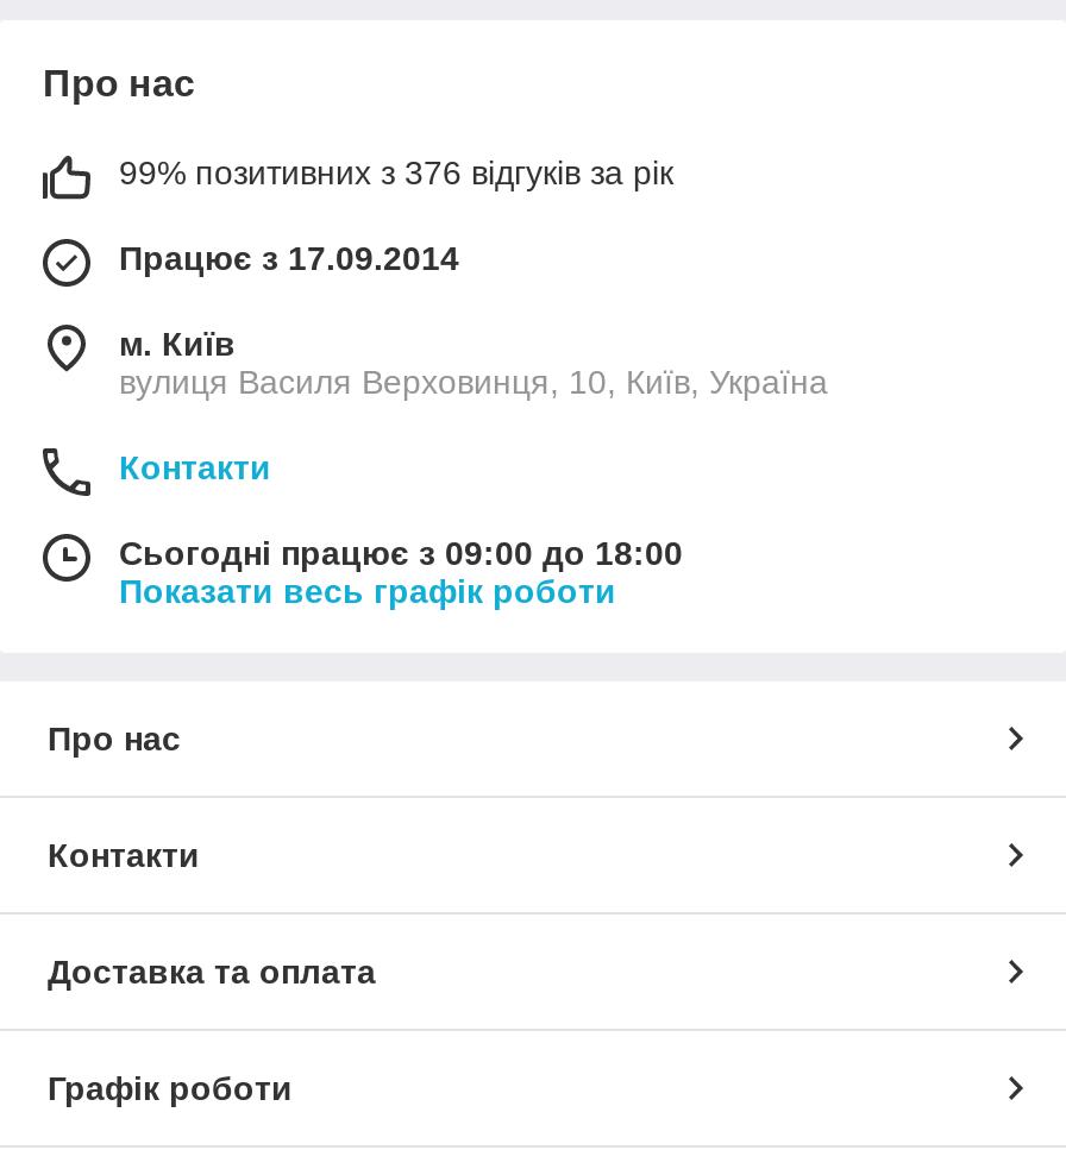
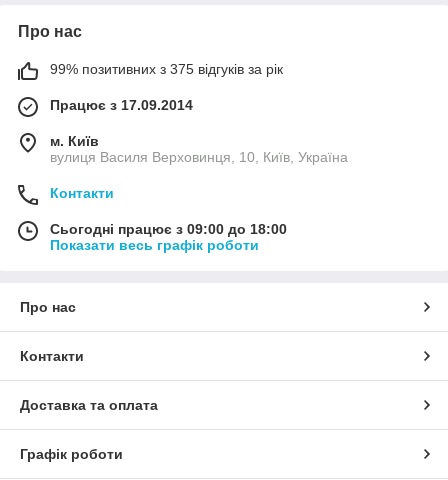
- 99% позитивних з 376 відгуків за рік
+ 99% позитивних з 375 відгуків за рік
